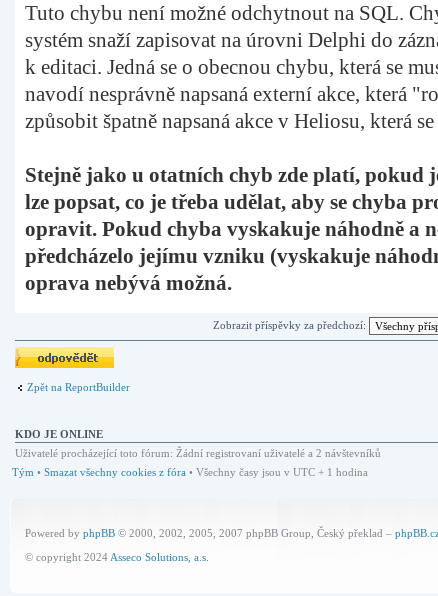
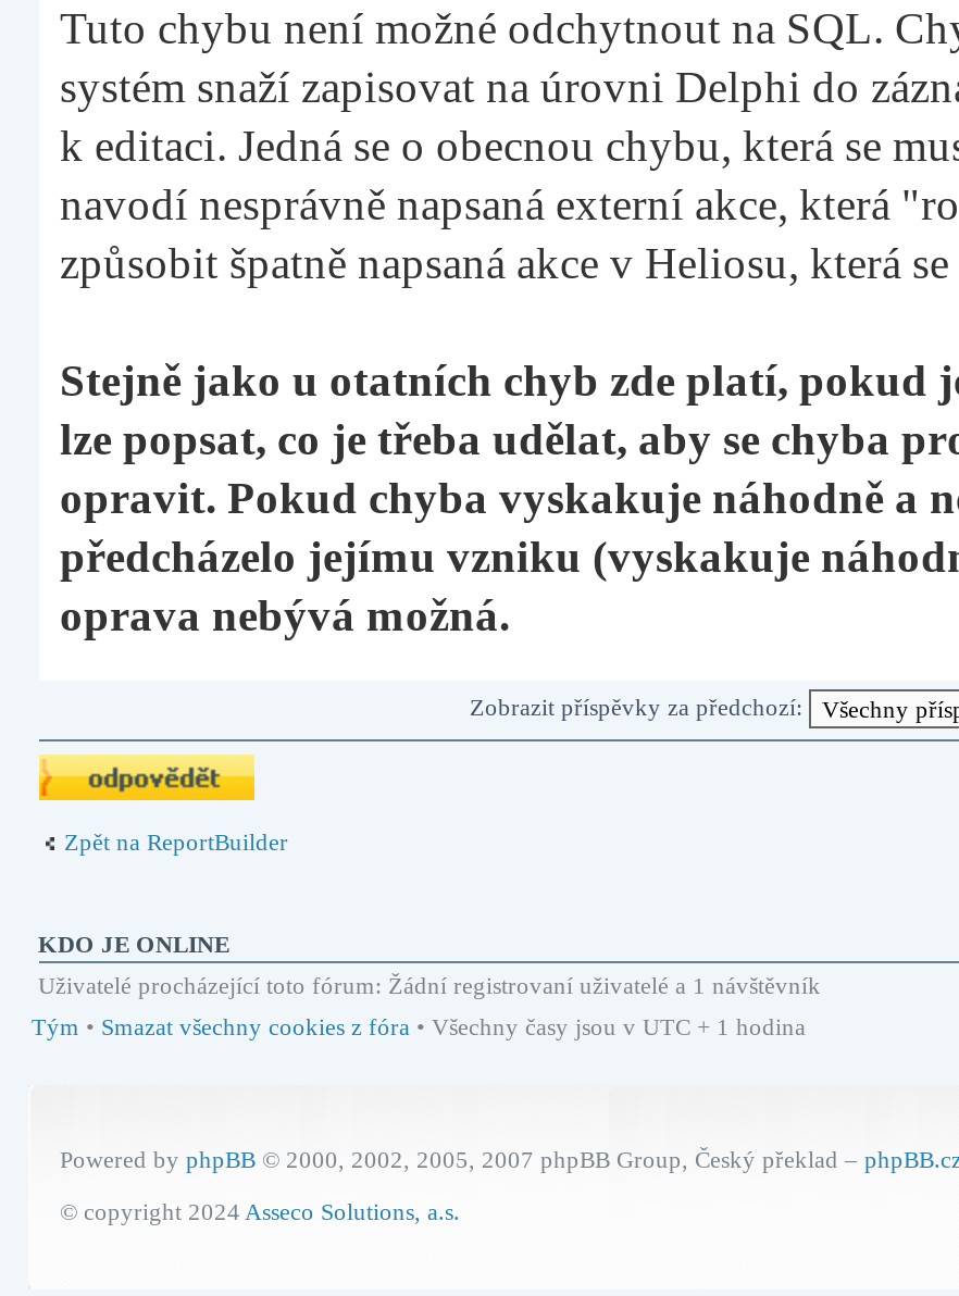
- Uživatelé procházející toto fórum: Žádní registrovaní uživatelé a 2 návštevníků
+ Uživatelé procházející toto fórum: Žádní registrovaní uživatelé a 1 návštěvník
